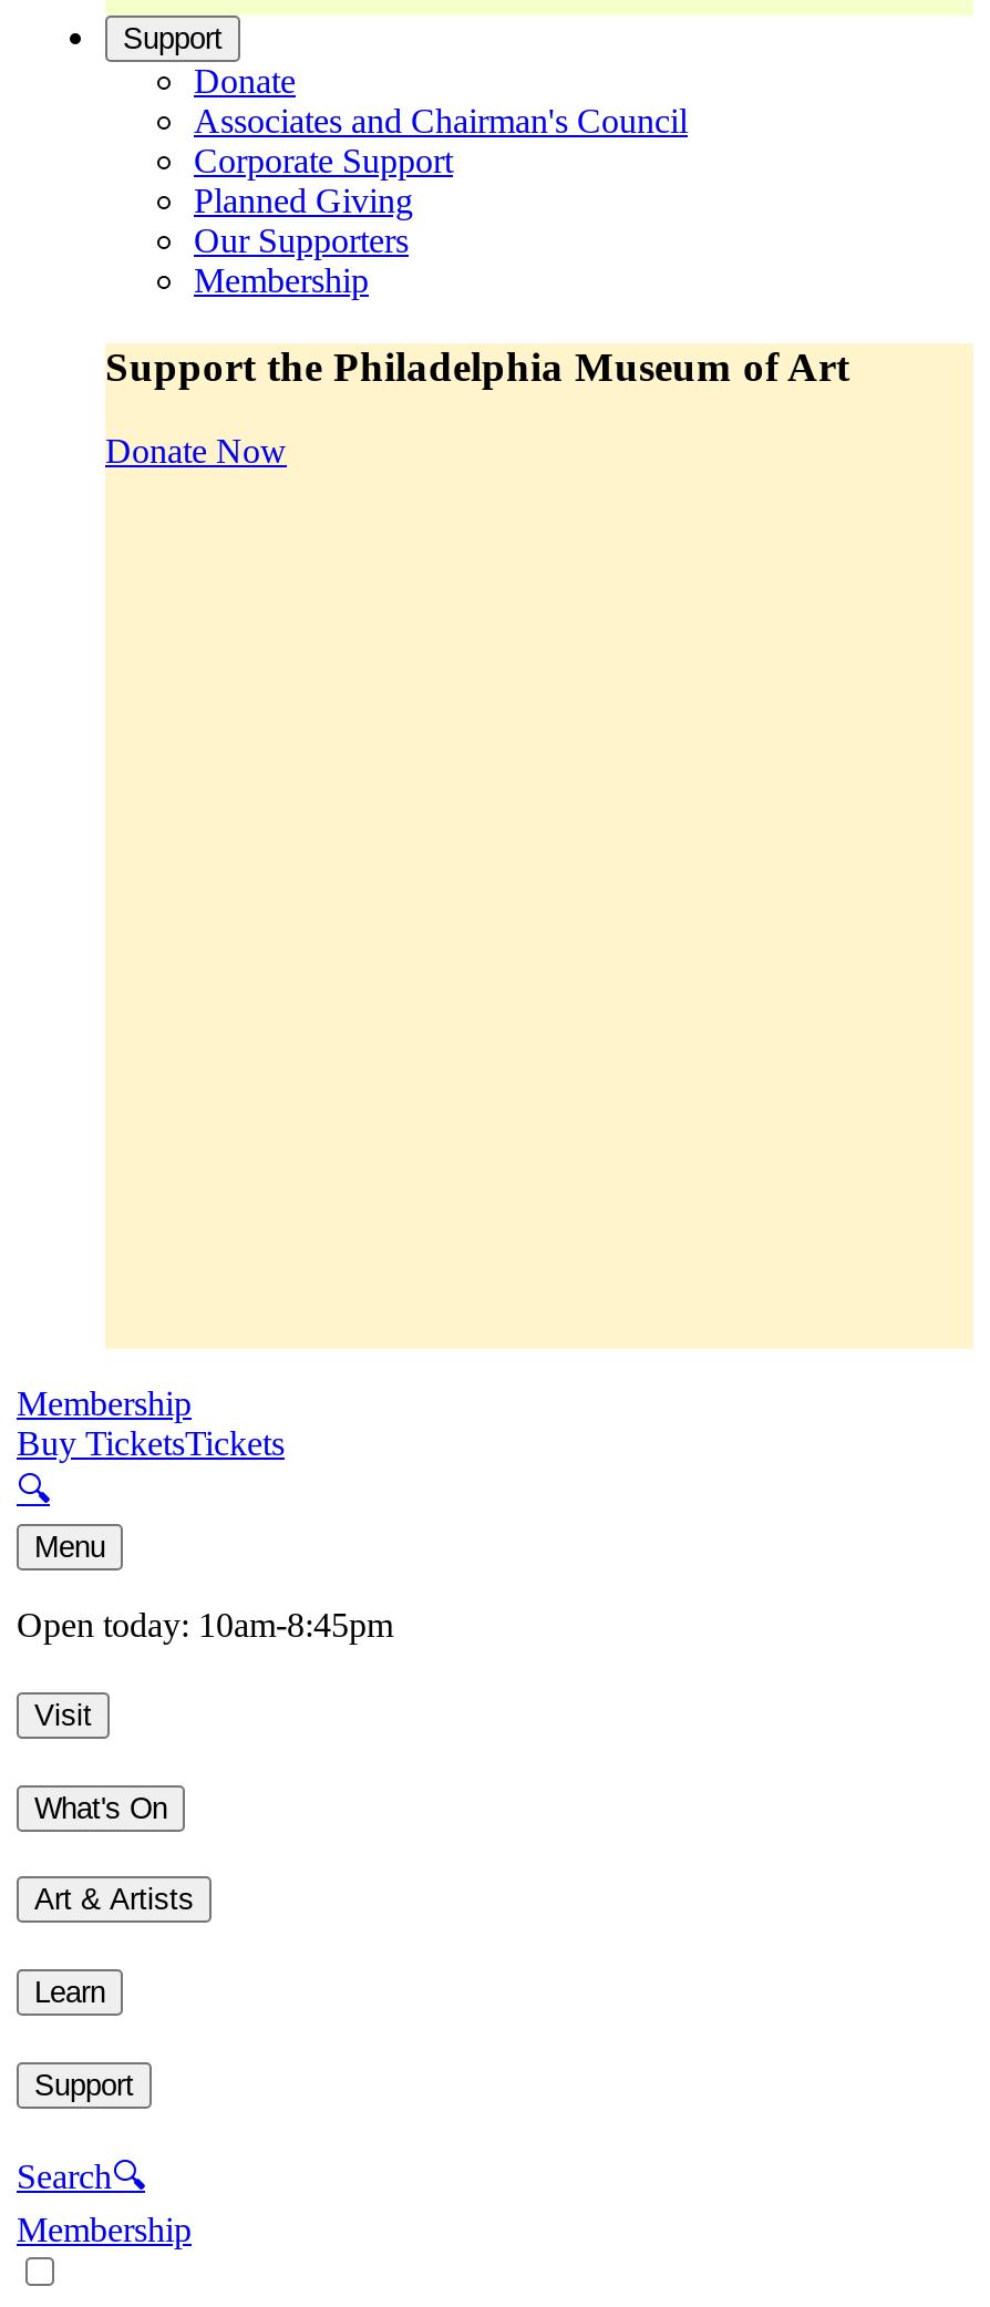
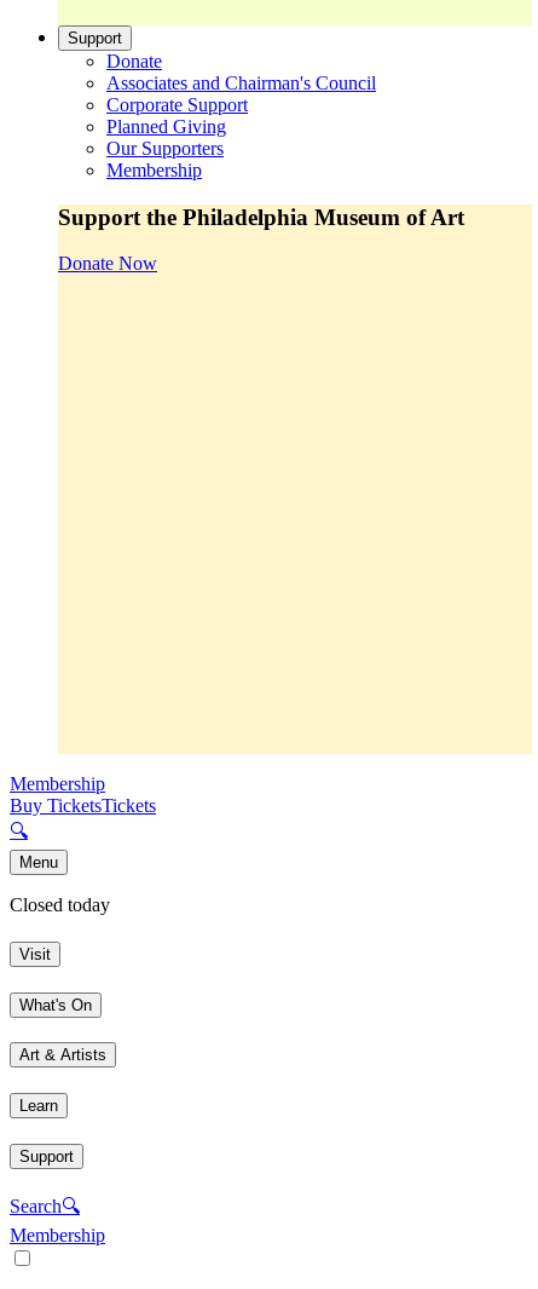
- Open today: 10am-8:45pm
+ Closed today
